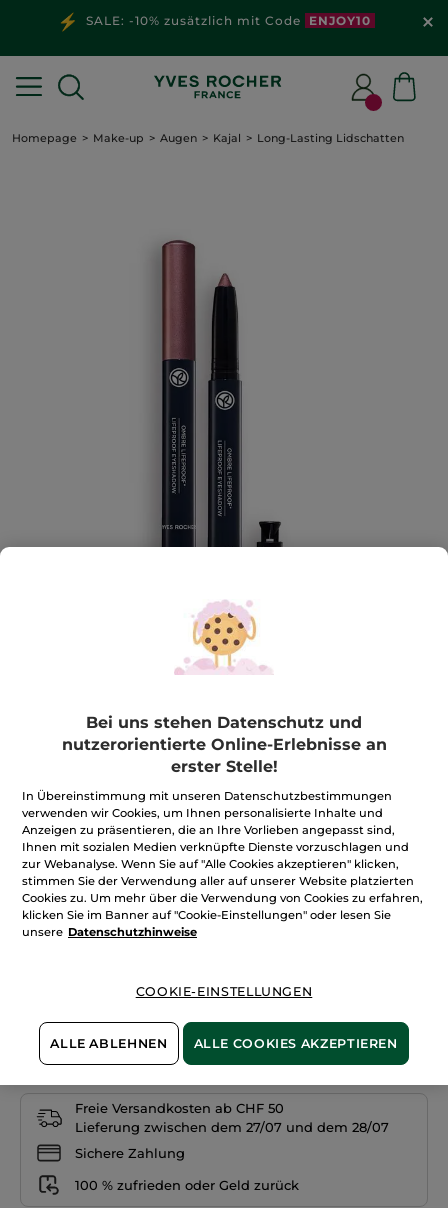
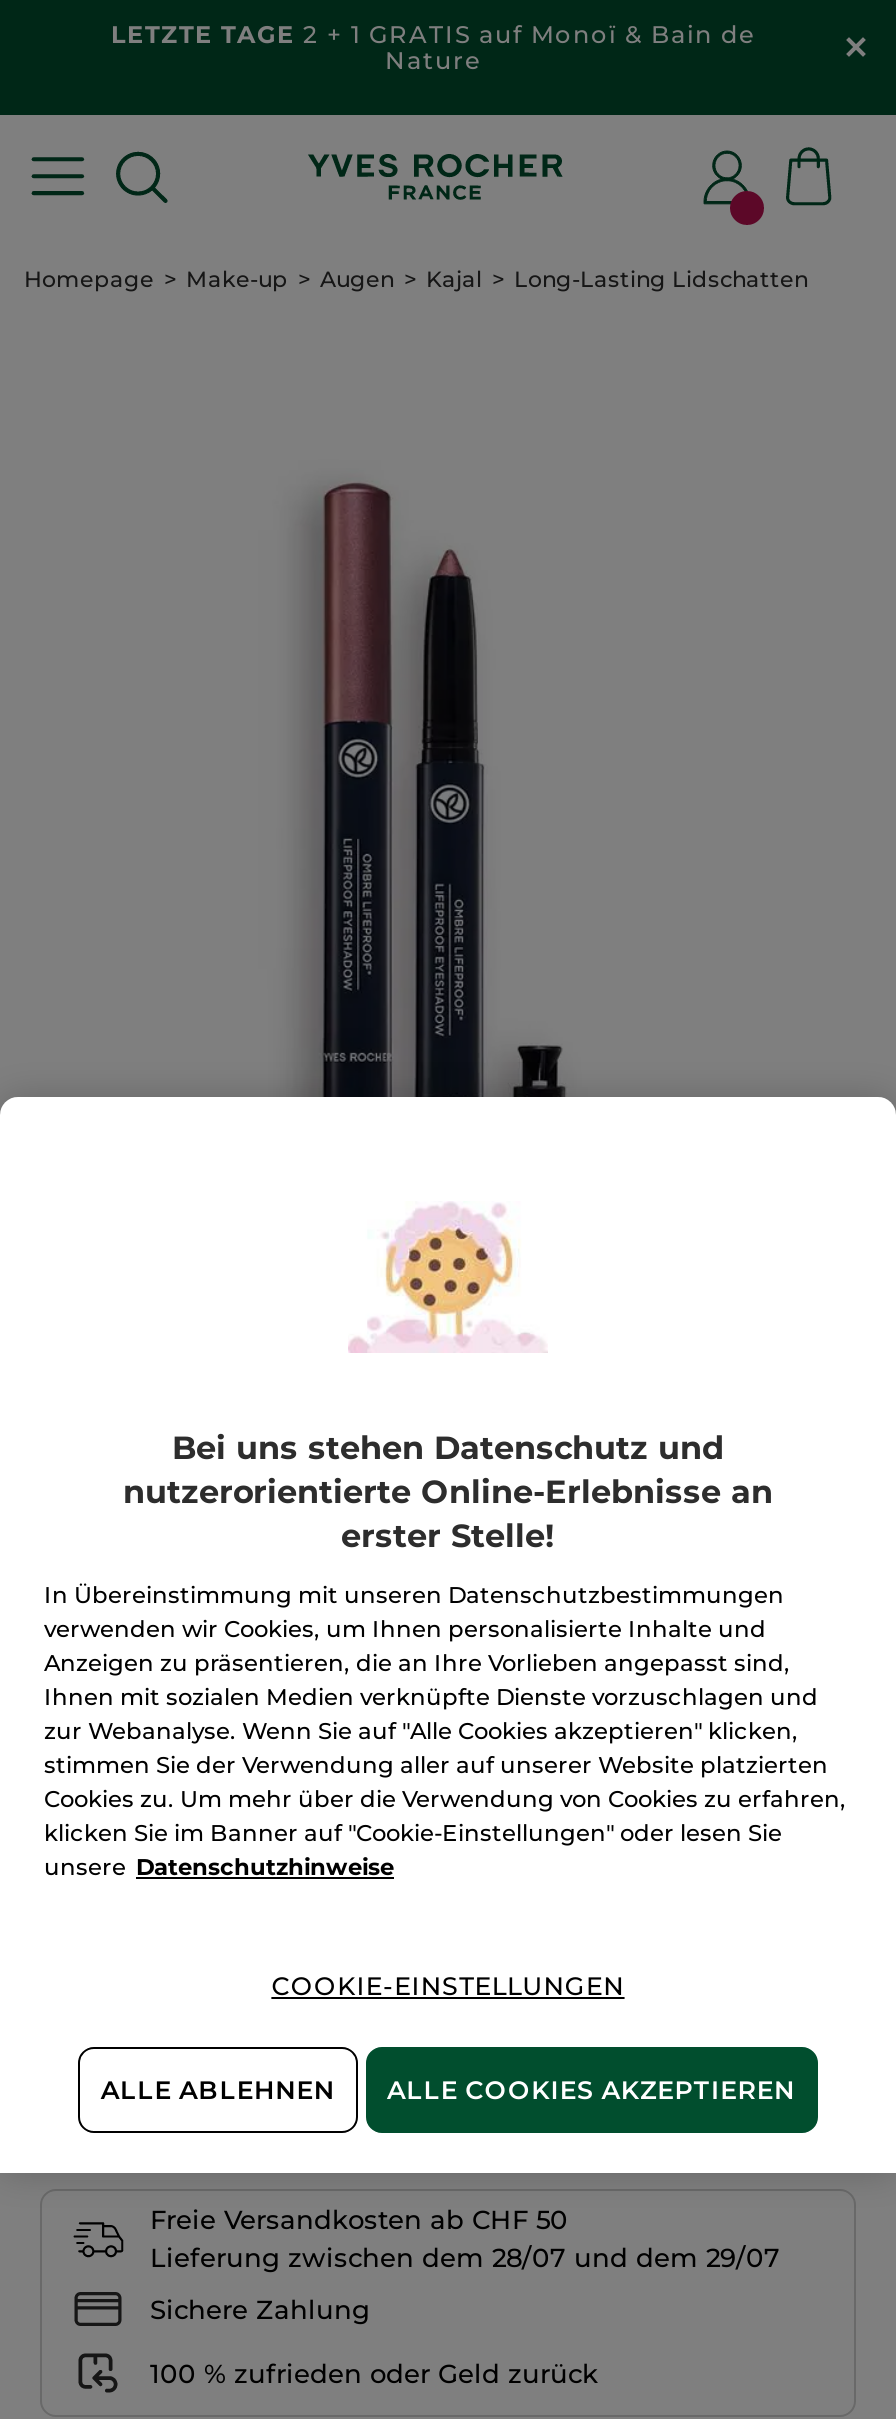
- SALE: -10% zusätzlich mit Code ENJOY10
+ LETZTE TAGE 2 + 1 GRATIS auf Monoï & Bain de
+ Nature

- Lieferung zwischen dem 27/07 und dem 28/07
+ Lieferung zwischen dem 28/07 und dem 29/07
